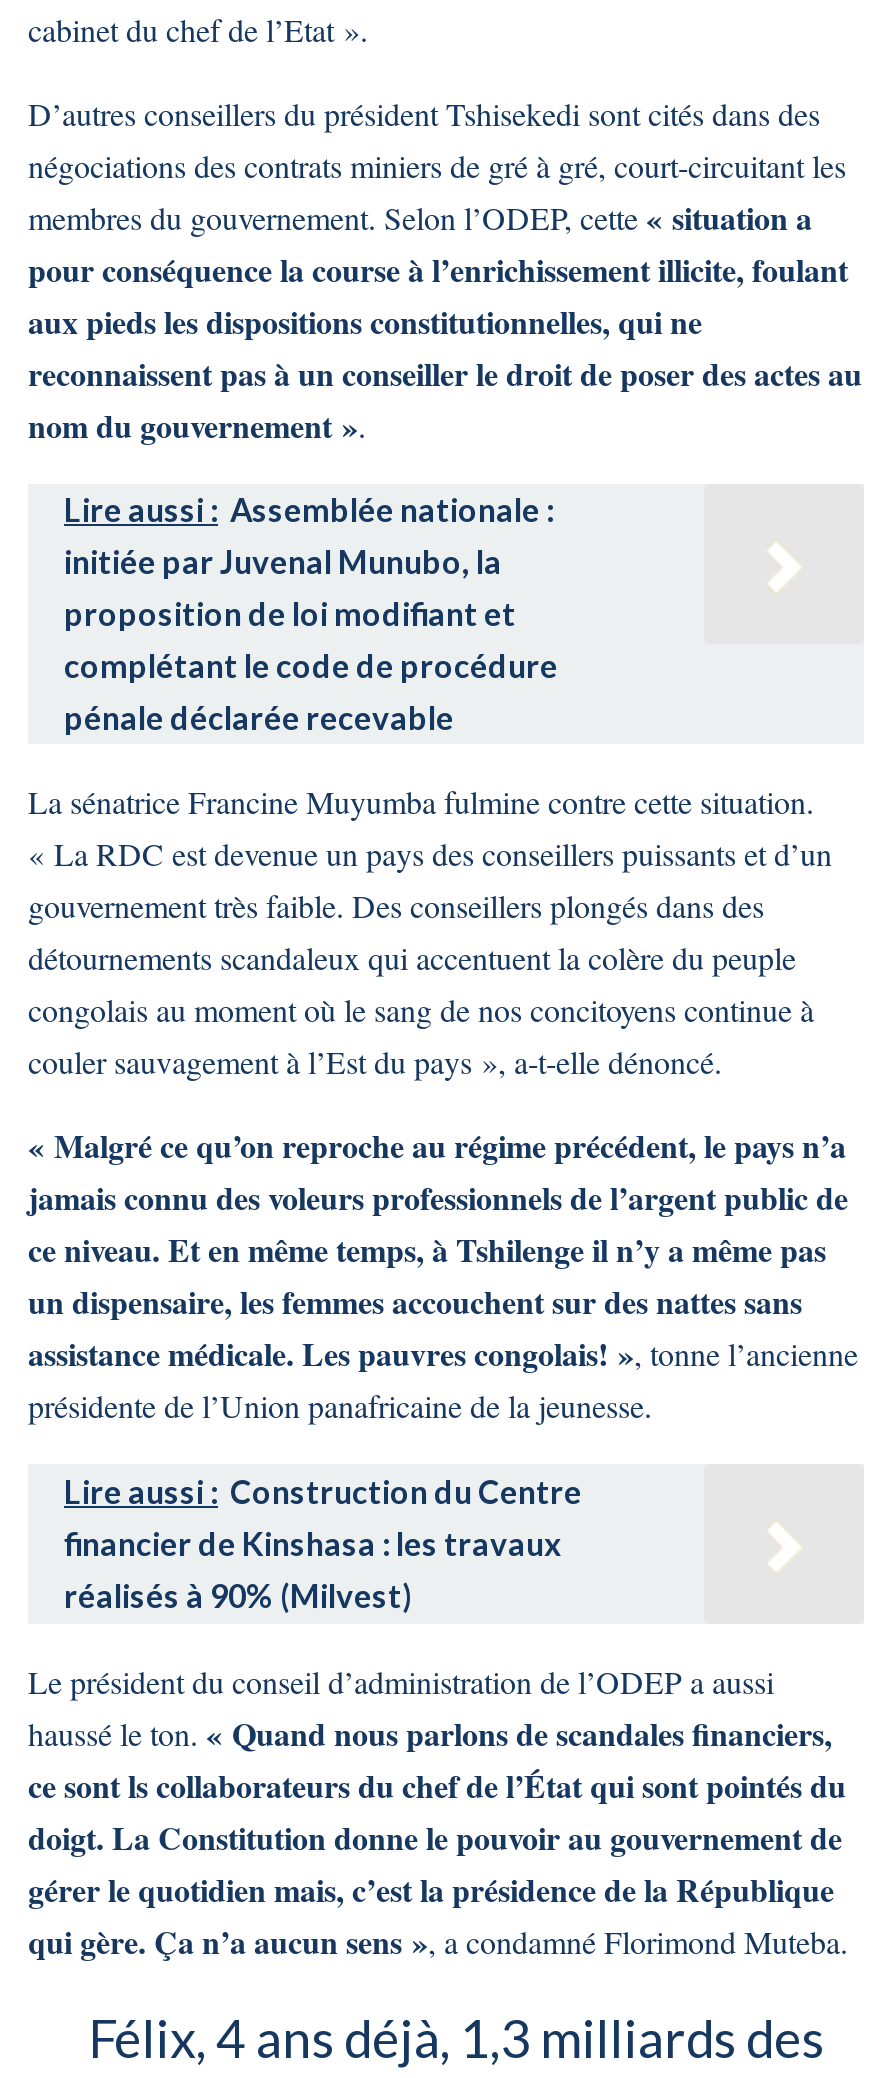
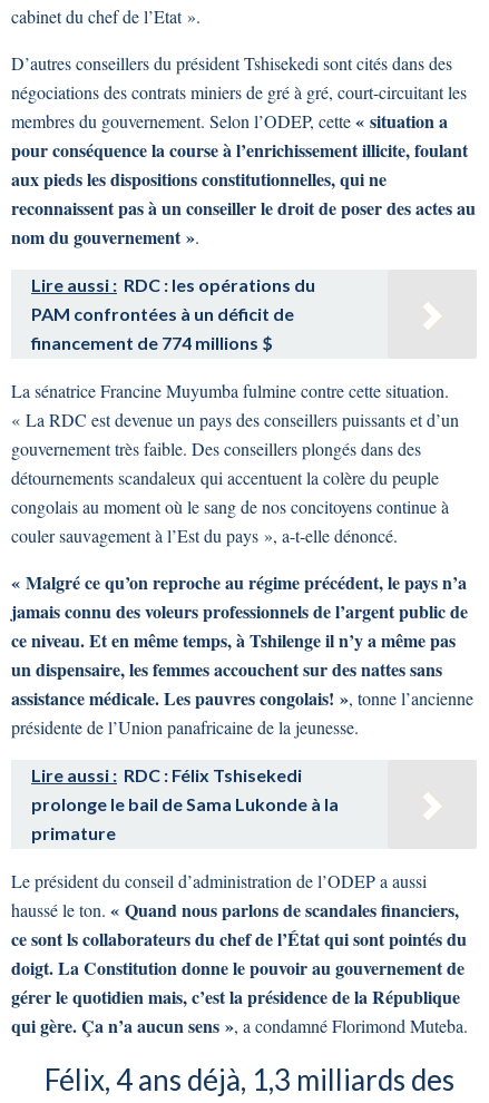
- Lire aussi : Assemblée nationale :
- initiée par Juvenal Munubo, la
- proposition de loi modifiant et
- complétant le code de procédure
- pénale déclarée recevable
+ Lire aussi : RDC : les opérations du
+ PAM confrontées à un déficit de
+ financement de 774 millions $

- Lire aussi : Construction du Centre
- financier de Kinshasa : les travaux
- réalisés à 90% (Milvest)
+ Lire aussi : RDC : Félix Tshisekedi
+ prolonge le bail de Sama Lukonde à la
+ primature
